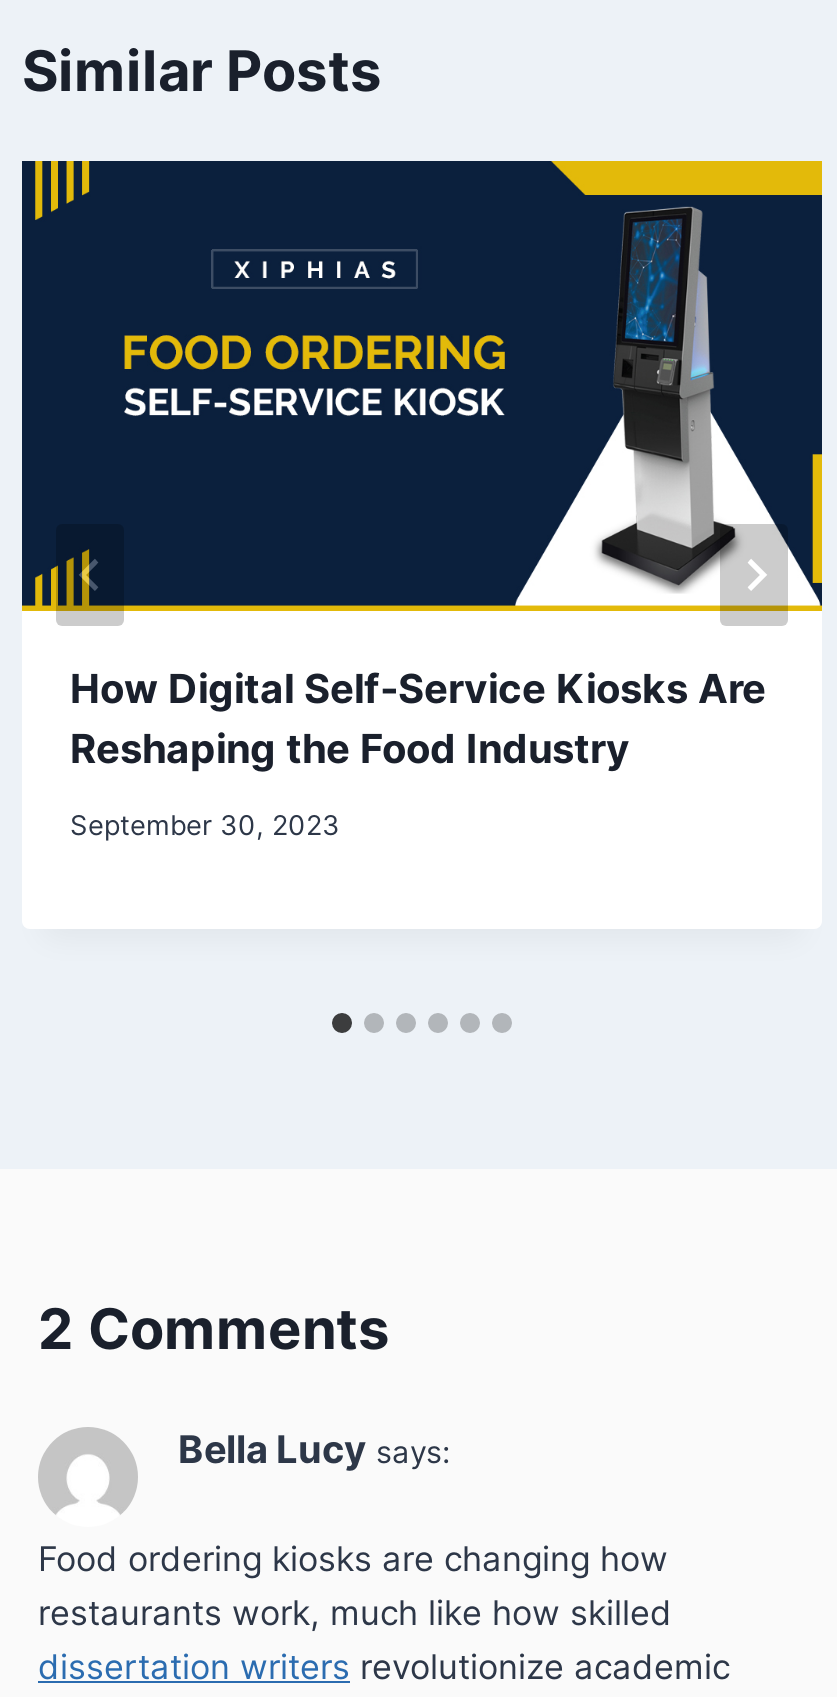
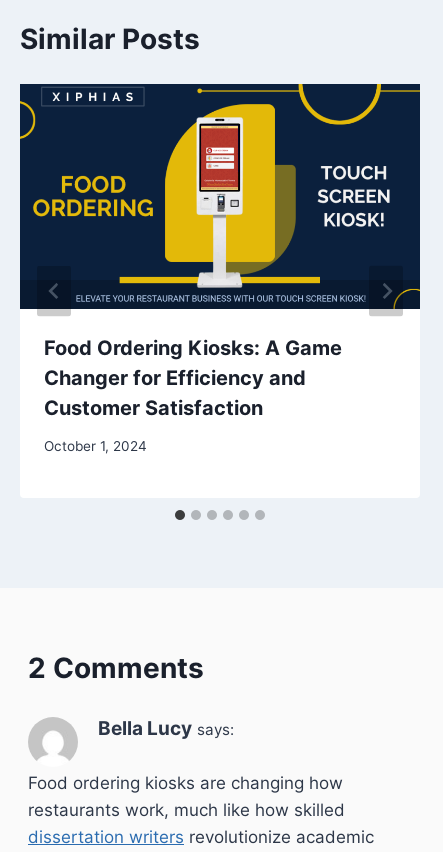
- [image]
- How Digital Self-Service Kiosks Are
- Reshaping the Food Industry
+ [image]
+ Food Ordering Kiosks: A Game
+ Changer for Efficiency and
+ Customer Satisfaction

- September 30, 2023
+ October 1, 2024
